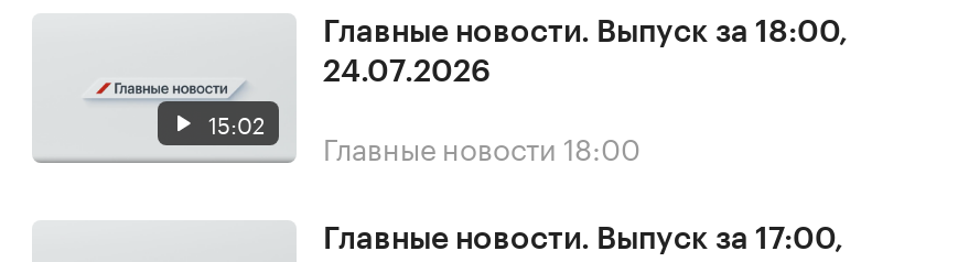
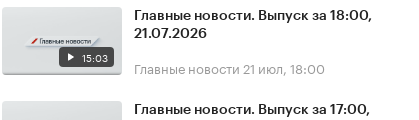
- 24.07.2026
+ 21.07.2026

- 15:02
+ 15:03

- Главные новости 18:00
+ Главные новости 21 июл, 18:00
